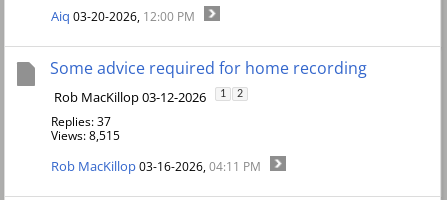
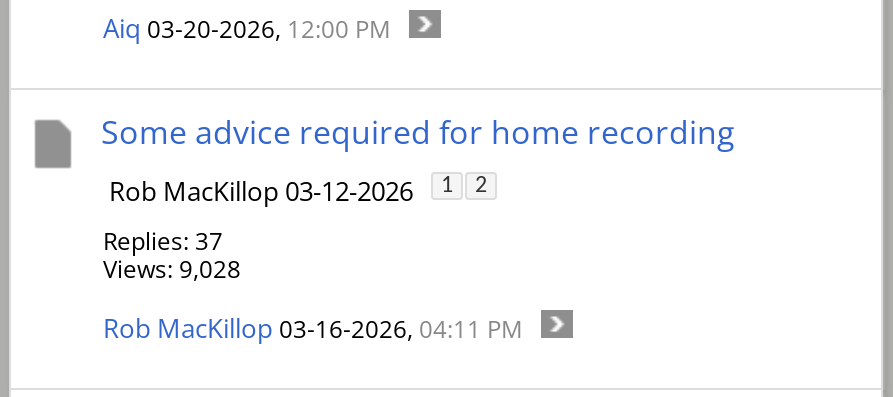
- Views: 8,515
+ Views: 9,028
